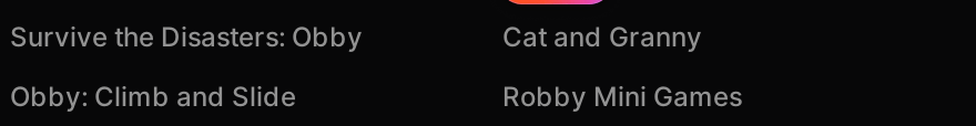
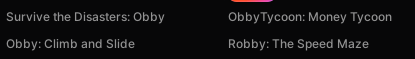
- Cat and Granny
+ ObbyTycoon: Money Tycoon

- Robby Mini Games
+ Robby: The Speed Maze
